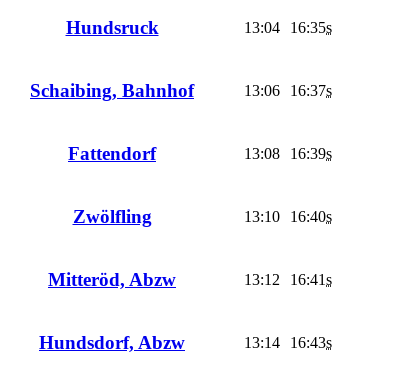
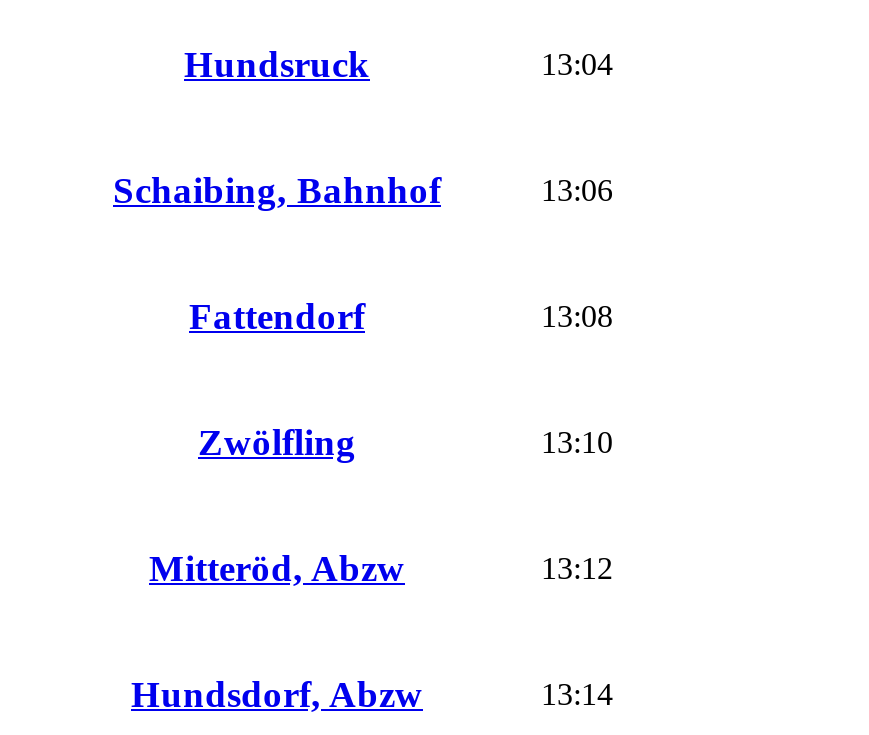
- 13:04 16:35s
+ 13:04

- 13:06 16:37s
+ 13:06

- 13:08 16:39s
+ 13:08

- 13:10 16:40s
+ 13:10

- 13:12 16:41 s
+ 13:12

- 13:14 16:43s
+ 13:14
